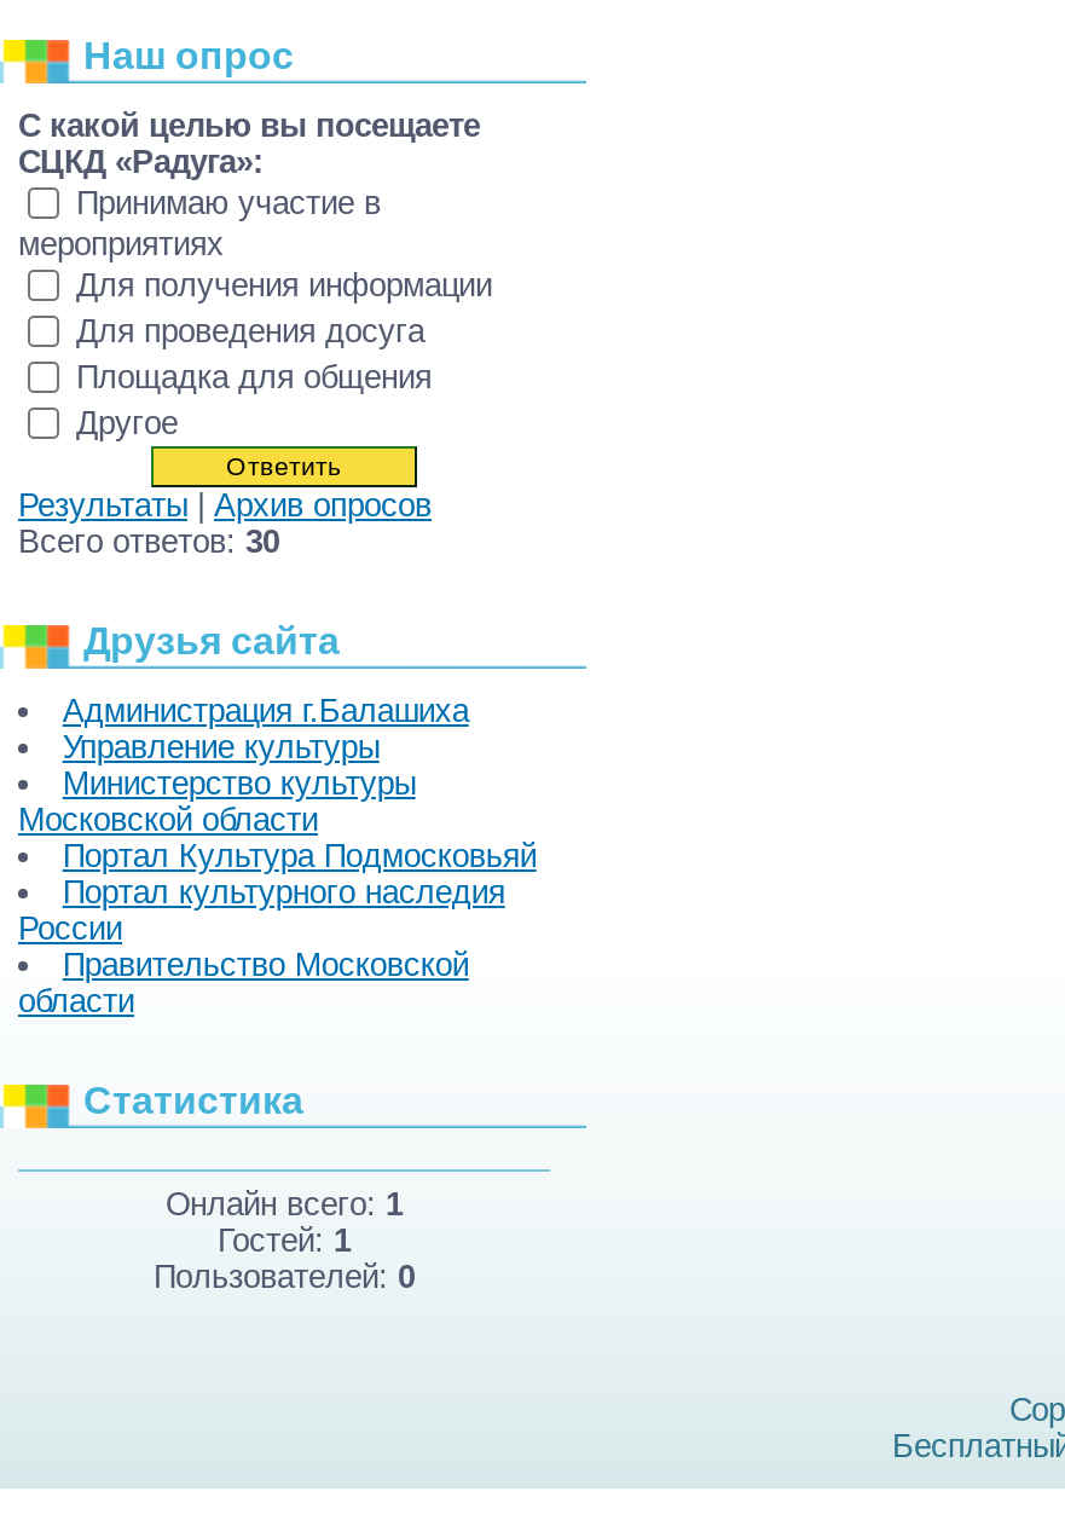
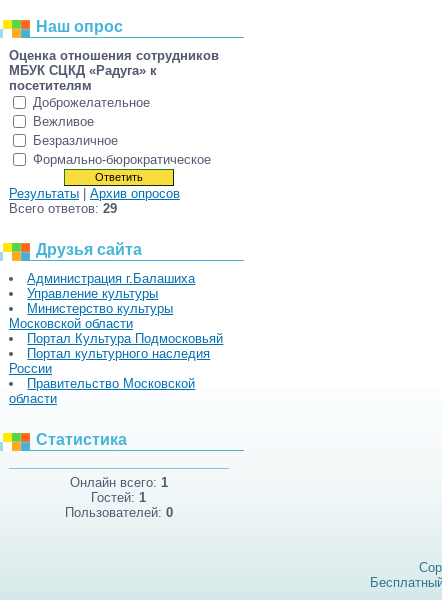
- С какой целью вы посещаете
- СЦКД «Радуга»:
- Принимаю участие в
- мероприятиях
- Для получения информации
- Для проведения досуга
- Площадка для общения
- Другое
+ Оценка отношения сотрудников
+ МБУК СЦКД «Радуга» к
+ посетителям
+ Доброжелательное
+ Вежливое
+ Безразличное
+ Формально-бюрократическое

- Всего ответов:30
+ Всего ответов:29
